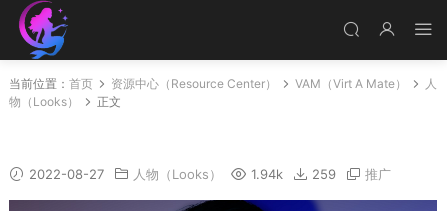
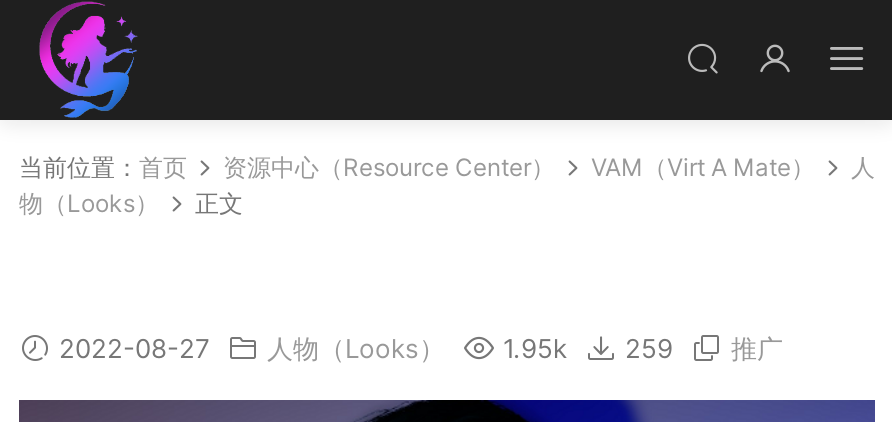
- 2022-08-27 人物（Looks） 1.94k 259 推广
+ 2022-08-27 人物（Looks） 1.95k 259 推广
